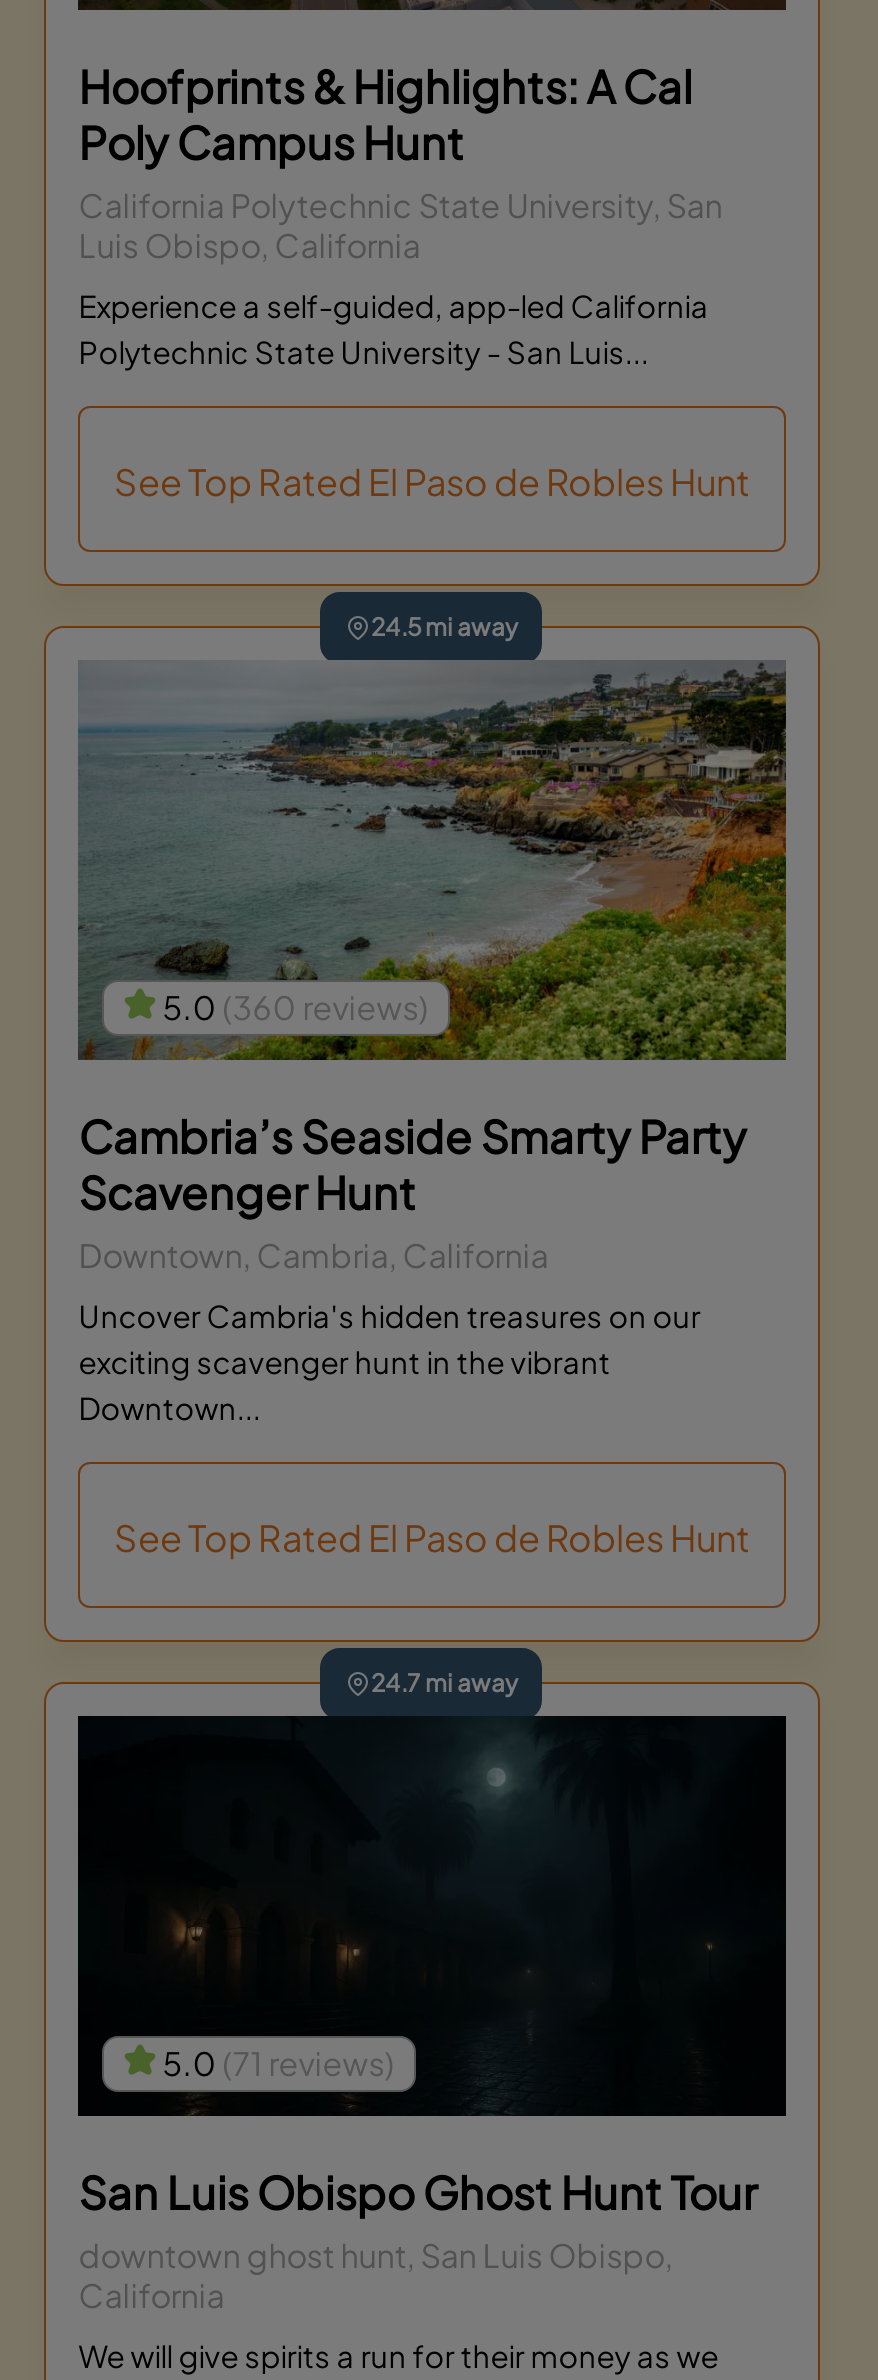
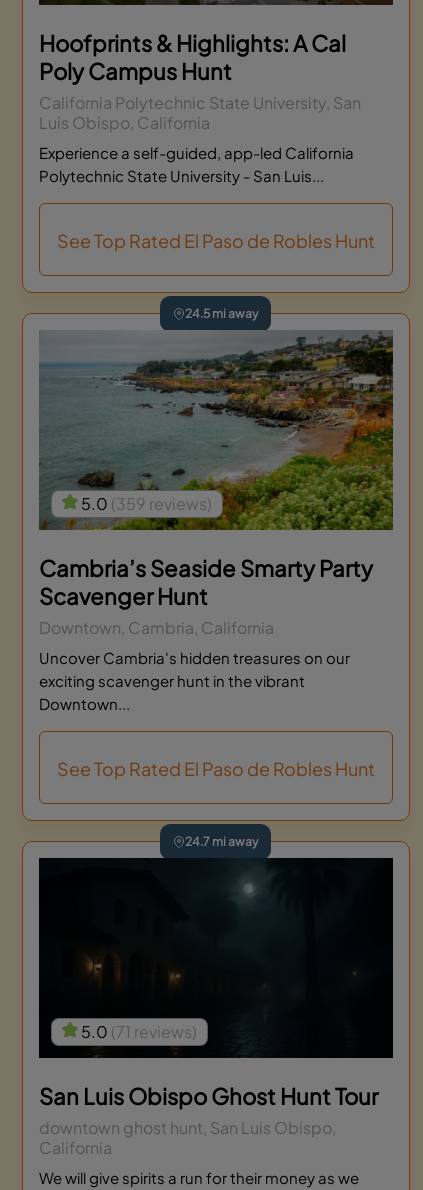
- 5.0 (360 reviews)
+ 5.0 (359 reviews)
